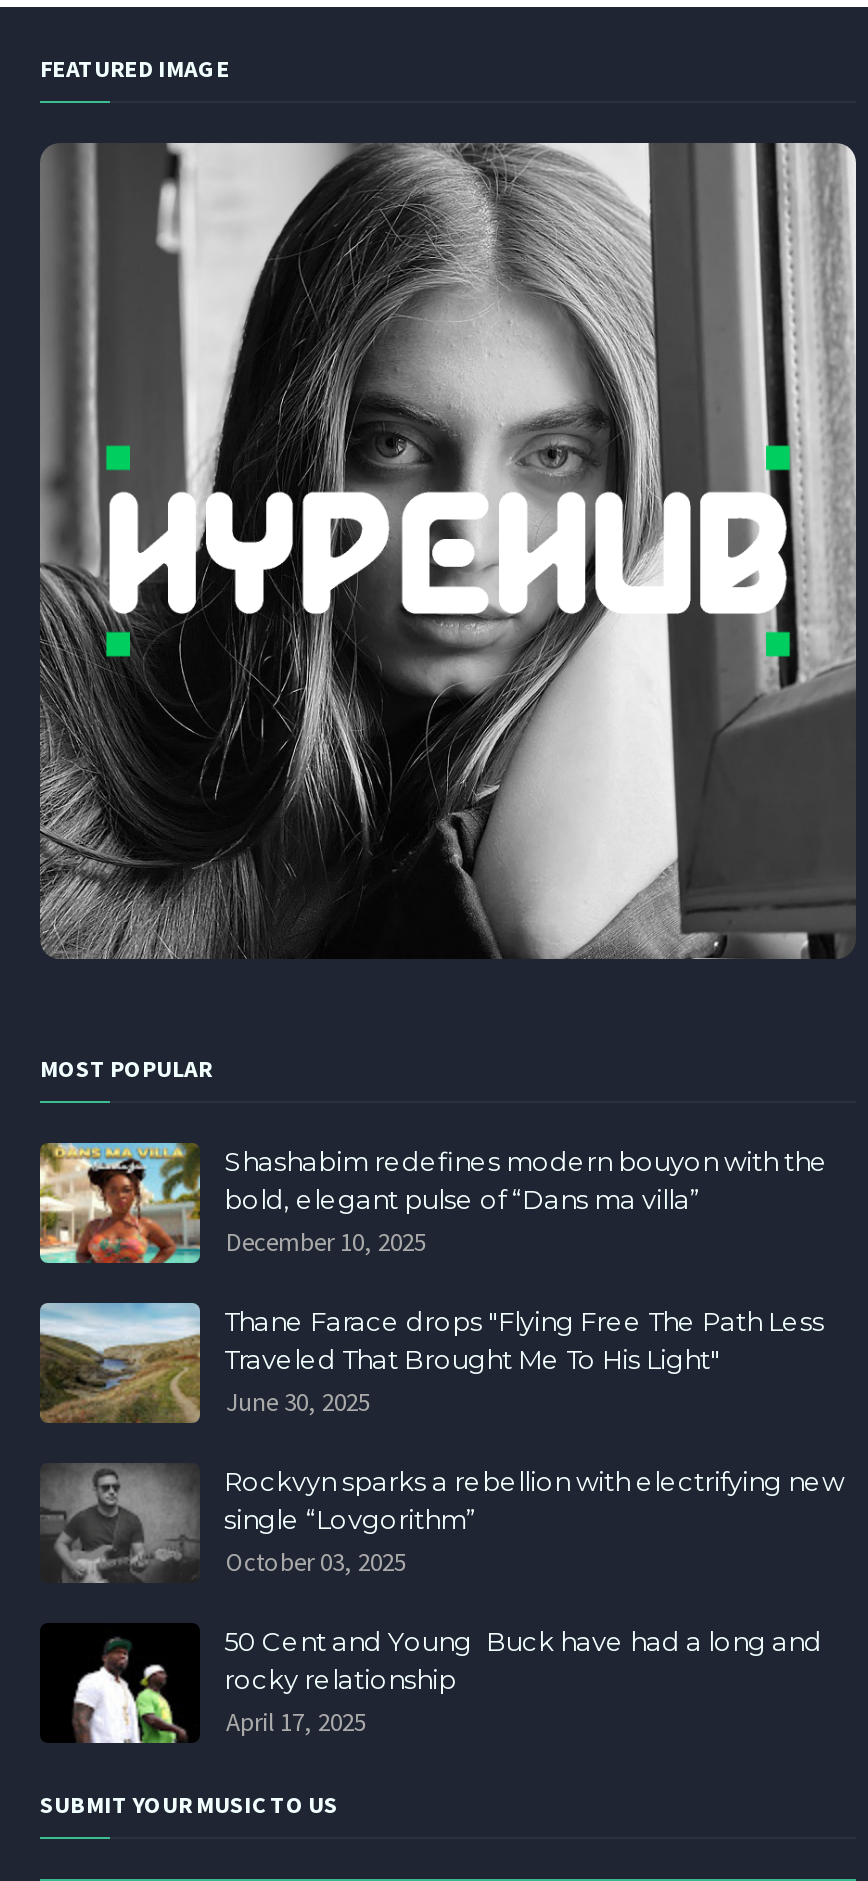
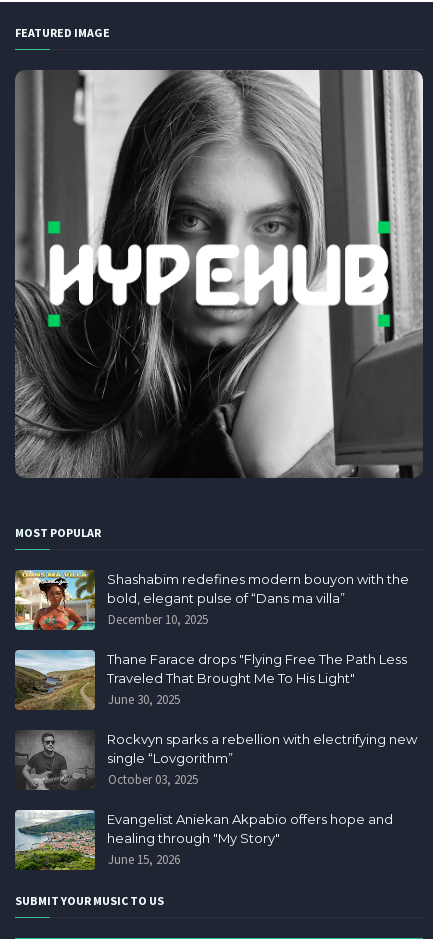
- [image]
- 50 Cent and Young Buck have had a long and
- rocky relationship
- April 17, 2025
+ [image]
+ Evangelist Aniekan Akpabio offers hope and
+ healing through "My Story"
+ June 15, 2026
